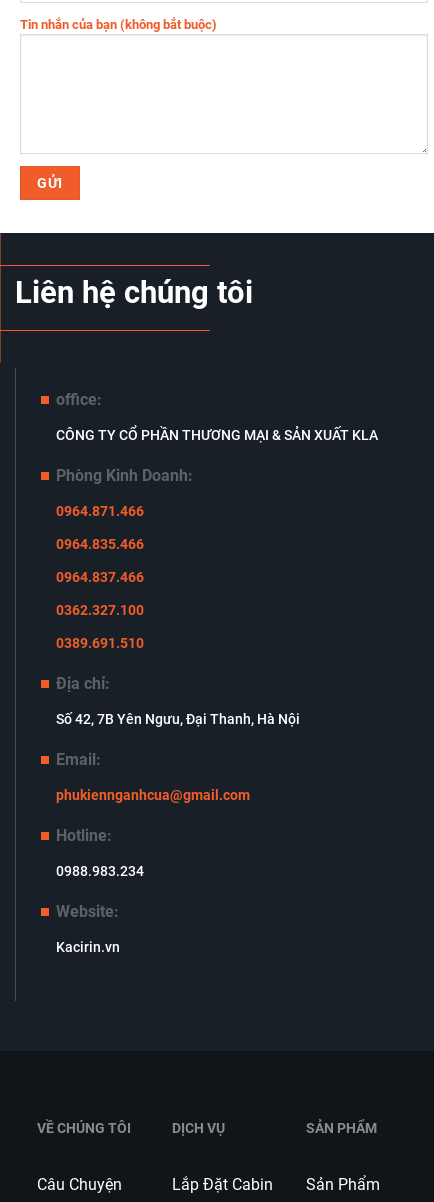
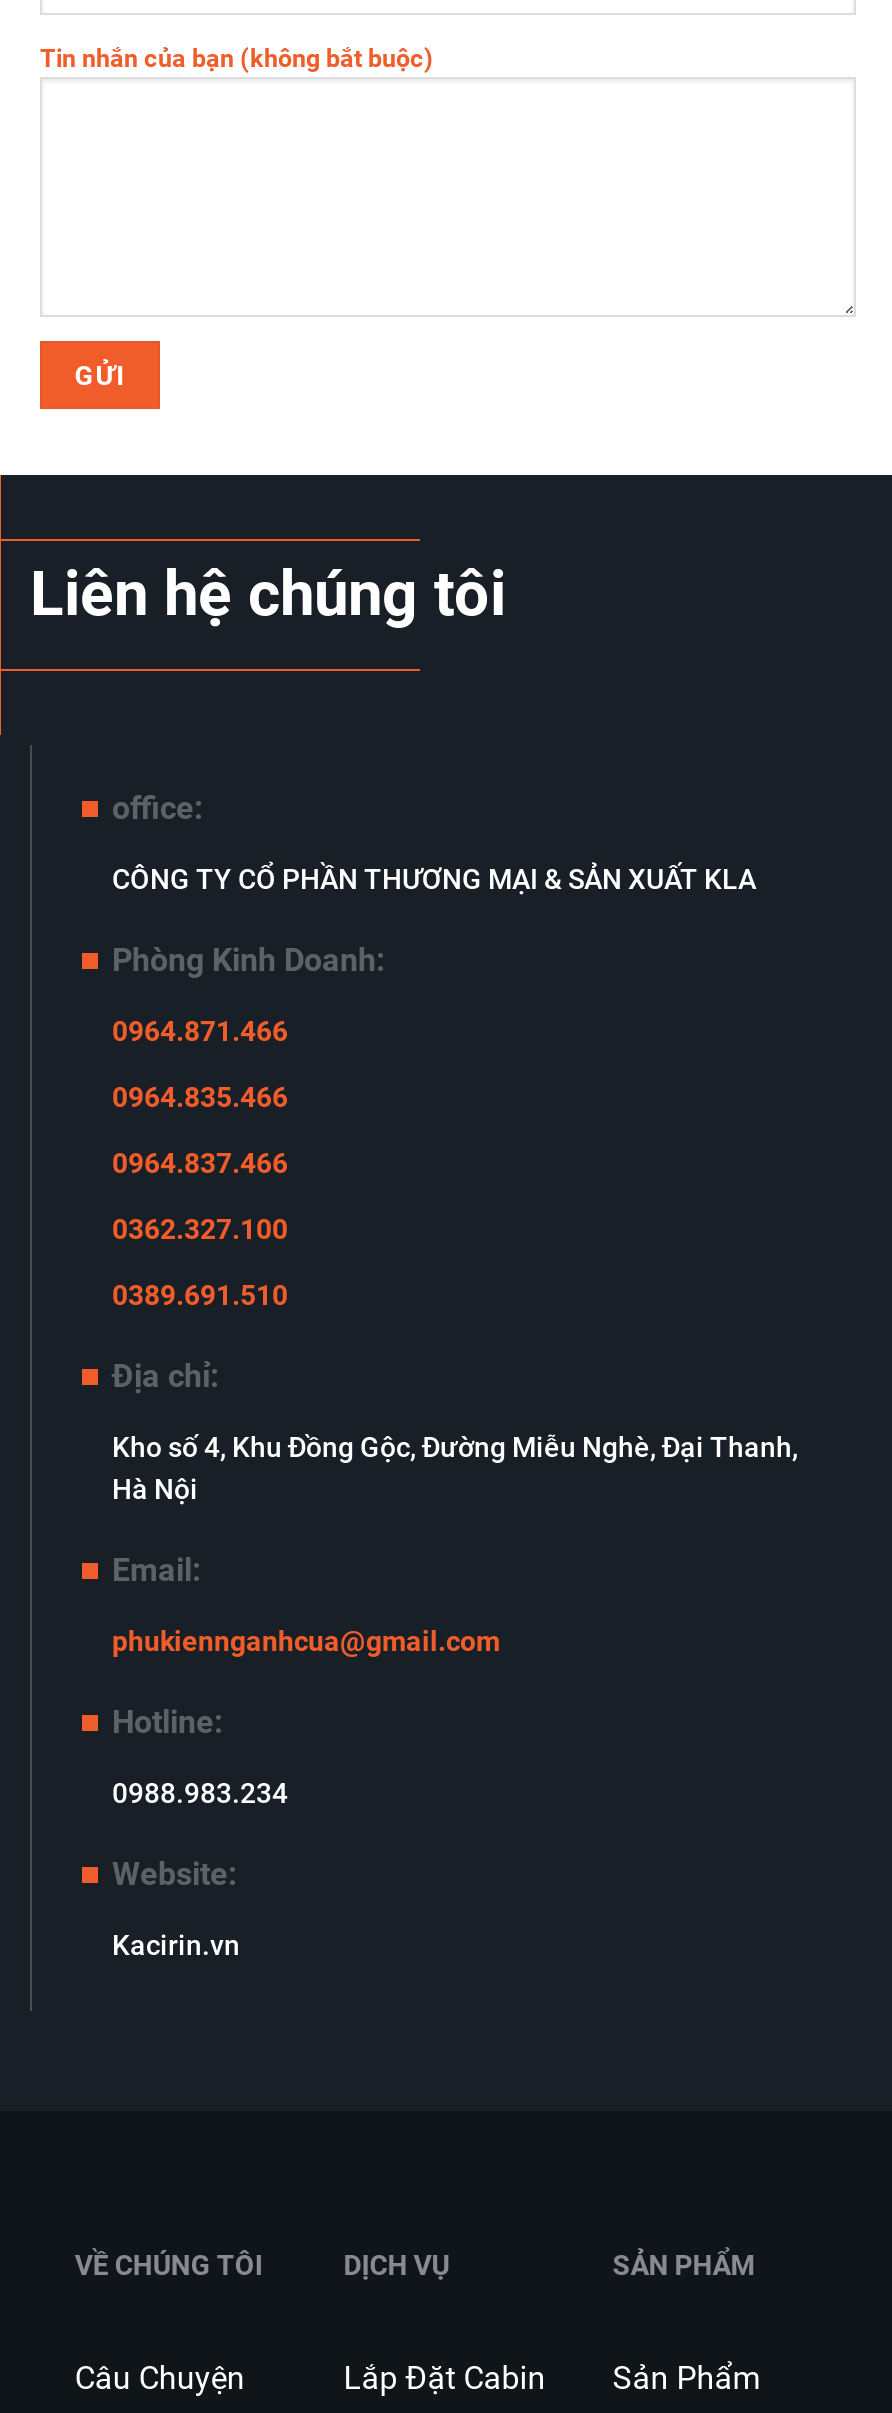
- Số 42, 7B Yên Ngưu, Đại Thanh, Hà Nội
+ Kho số 4, Khu Đồng Gộc, Đường Miễu Nghè, Đại Thanh,
+ Hà Nội

moved down: Email: | phukiennganhcua@gmail.com | Hotline: | 0988.983.234 | Website: | Kacirin.vn
